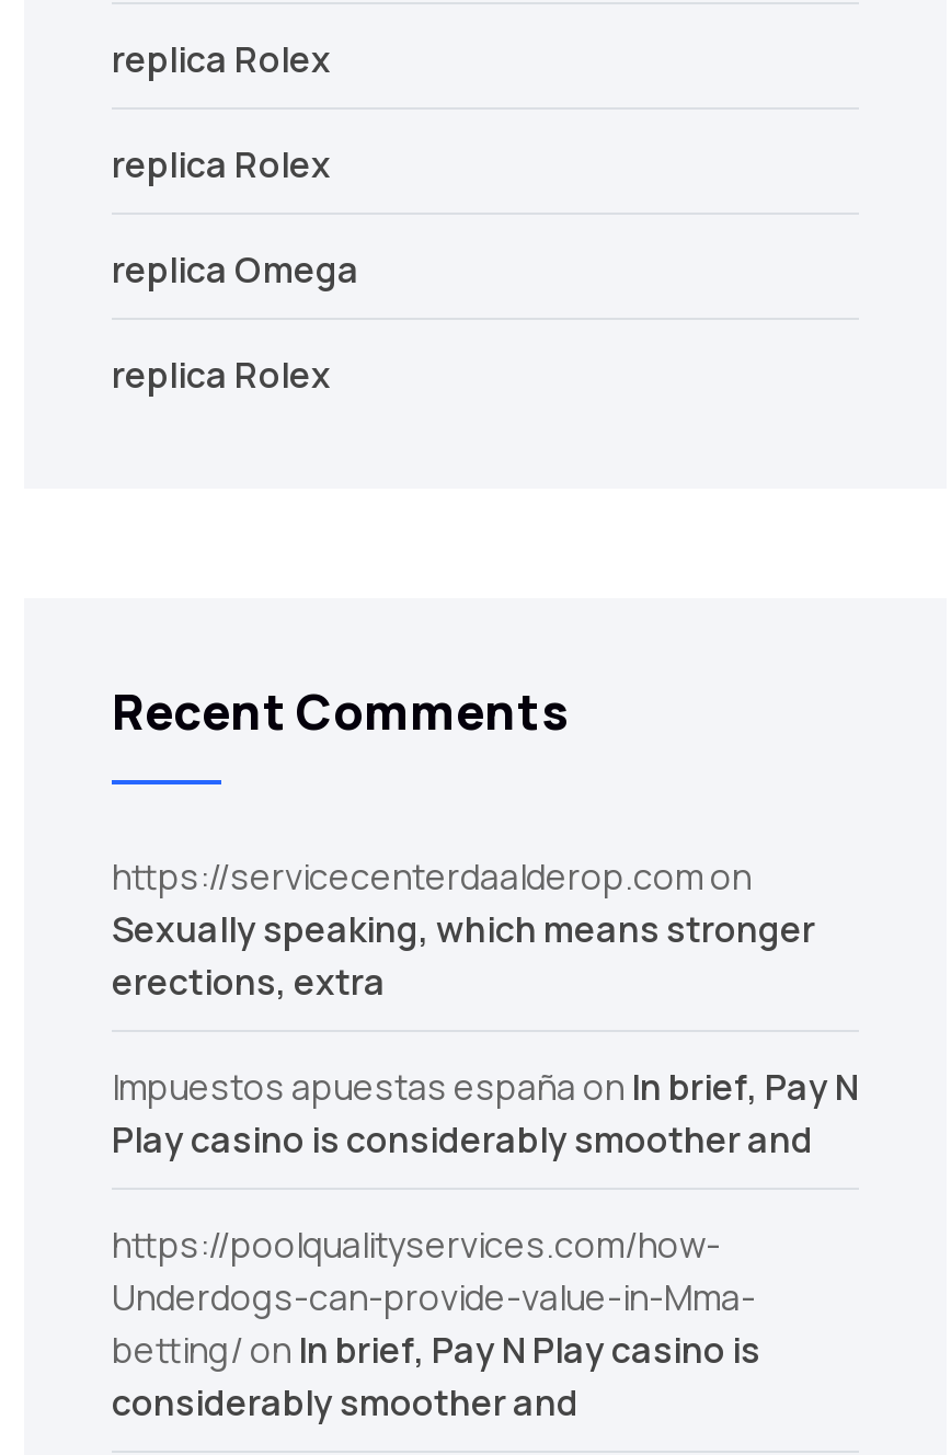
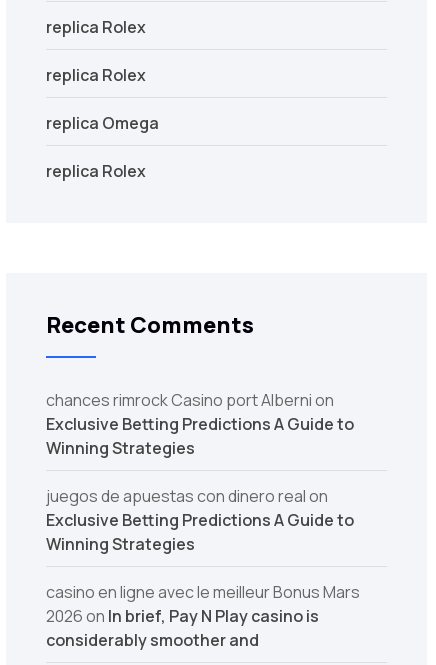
- https://servicecenterdaalderop.com on
- Sexually speaking, which means stronger
- erections, extra
+ chances rimrock Casino port Alberni on
+ Exclusive Betting Predictions A Guide to
+ Winning Strategies

- Impuestos apuestas españa on In brief, Pay N
- Play casino is considerably smoother and
+ juegos de apuestas con dinero real on
+ Exclusive Betting Predictions A Guide to
+ Winning Strategies

- https://poolqualityservices.com/how-
- Underdogs-can-provide-value-in-Mma-
- betting/ on In brief, Pay N Play casino is
+ casino en ligne avec le meilleur Bonus Mars
+ 2026 on In brief, Pay N Play casino is
